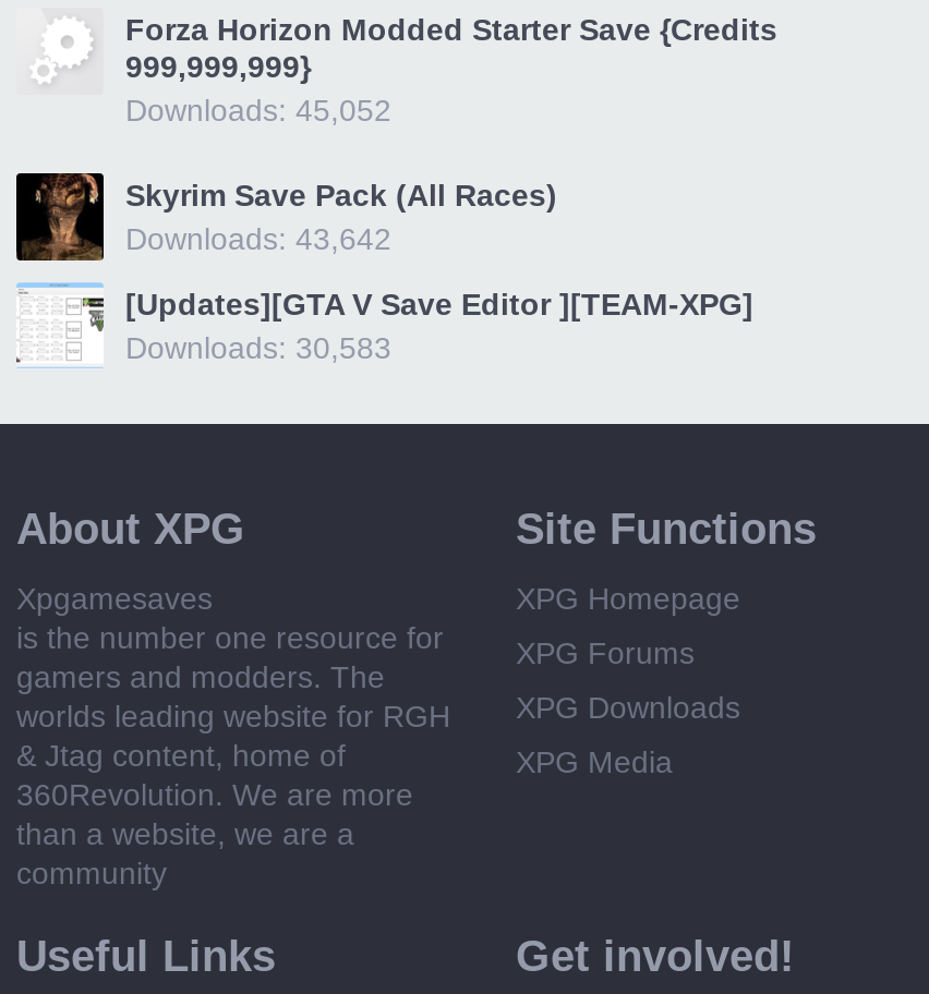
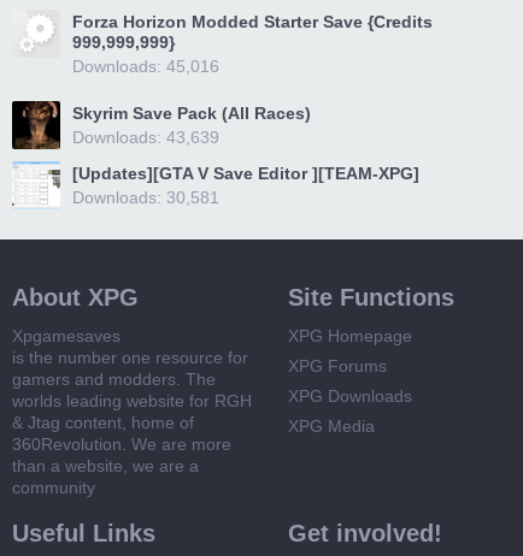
- Downloads: 45,052
+ Downloads: 45,016

- Downloads: 43,642
+ Downloads: 43,639

- Downloads: 30,583
+ Downloads: 30,581
